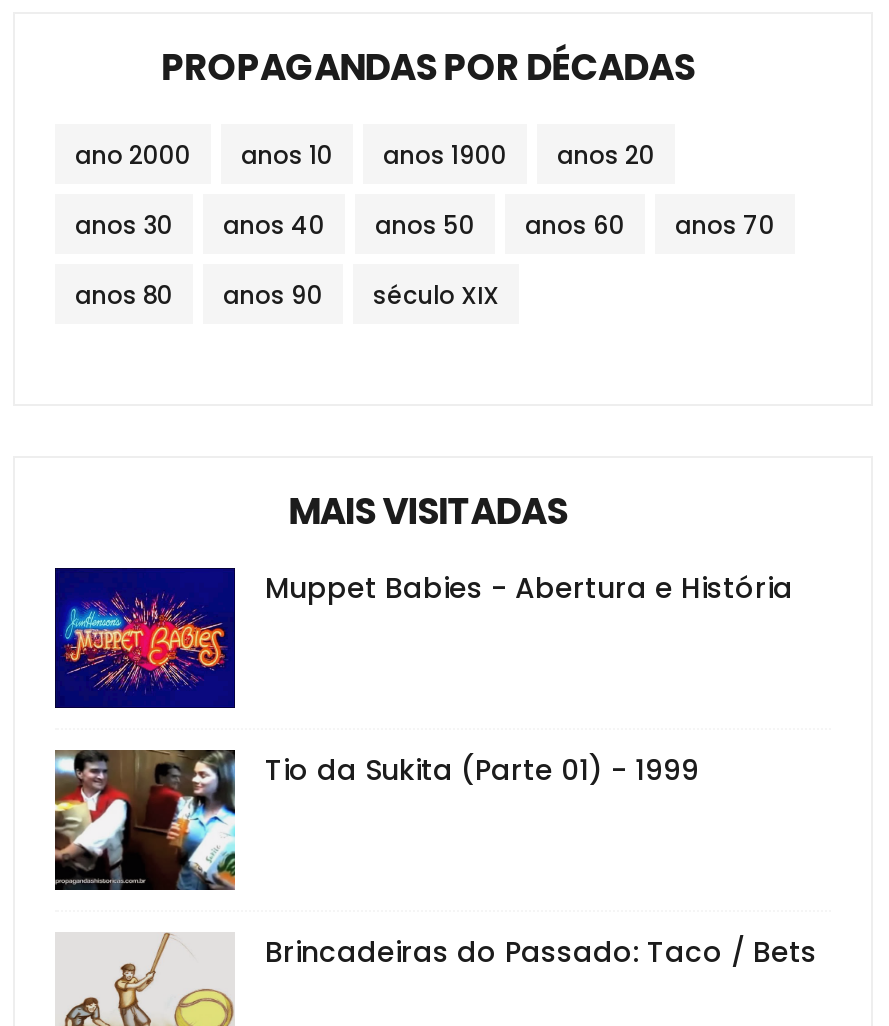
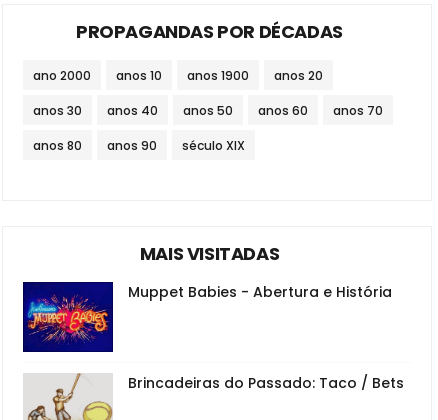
- [image]
- Tio da Sukita (Parte 01) - 1999
